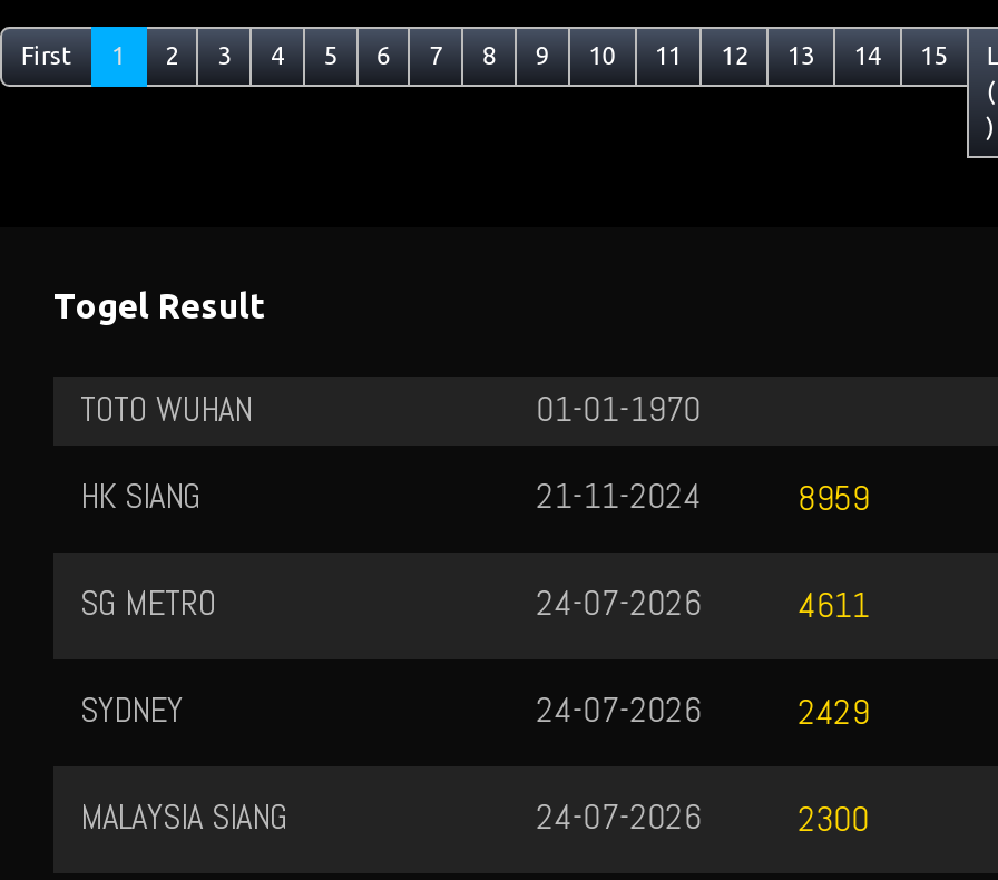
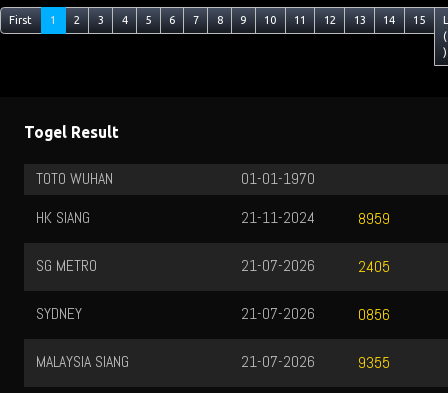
- 24-07-2026
+ 21-07-2026

- 4611
+ 2405

- 24-07-2026
+ 21-07-2026

- 2429
+ 0856

- 24-07-2026
+ 21-07-2026

- 2300
+ 9355
